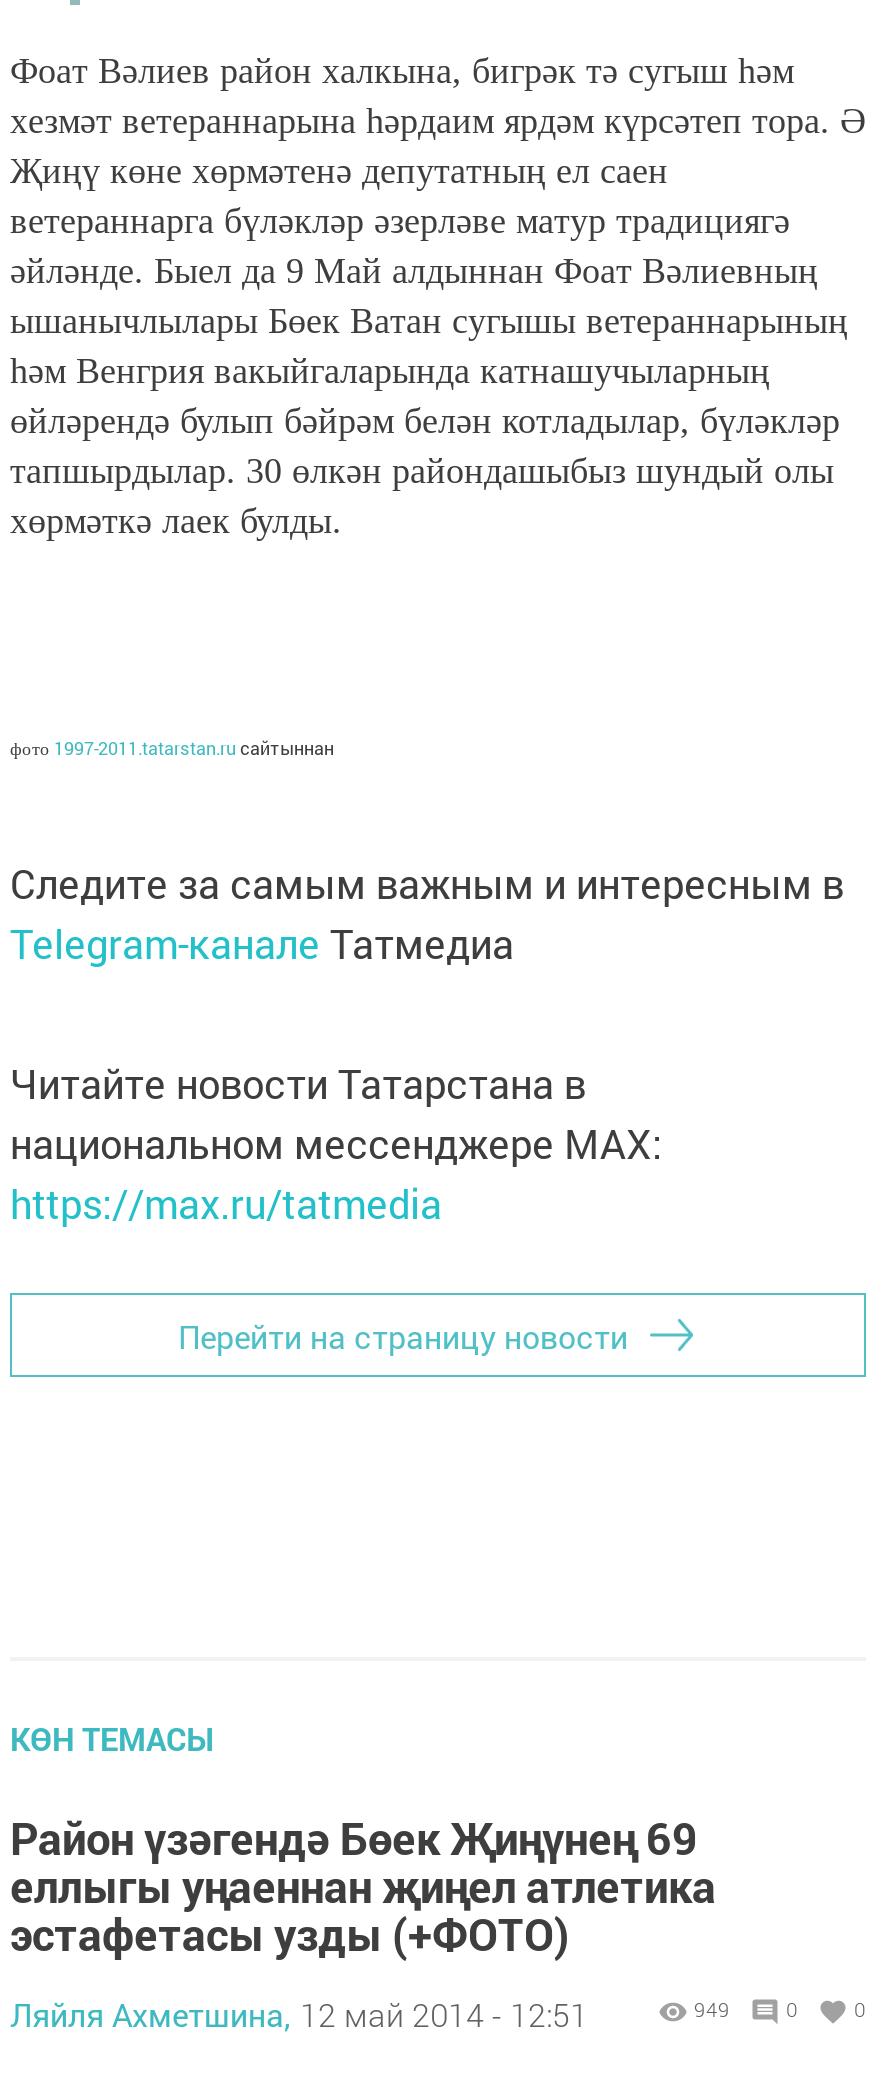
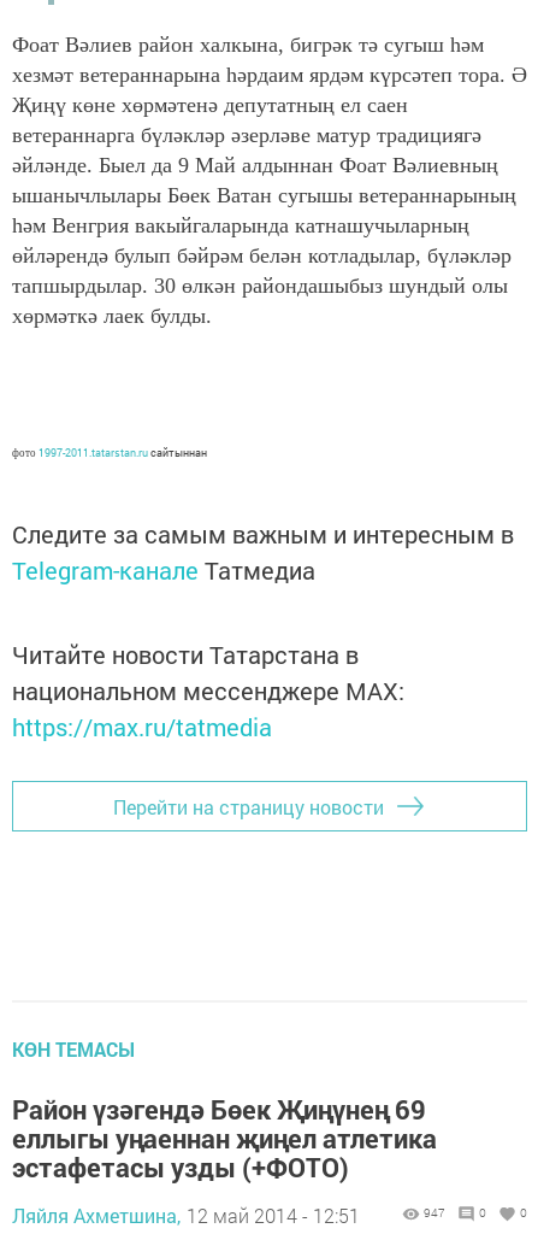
- 949
+ 947
